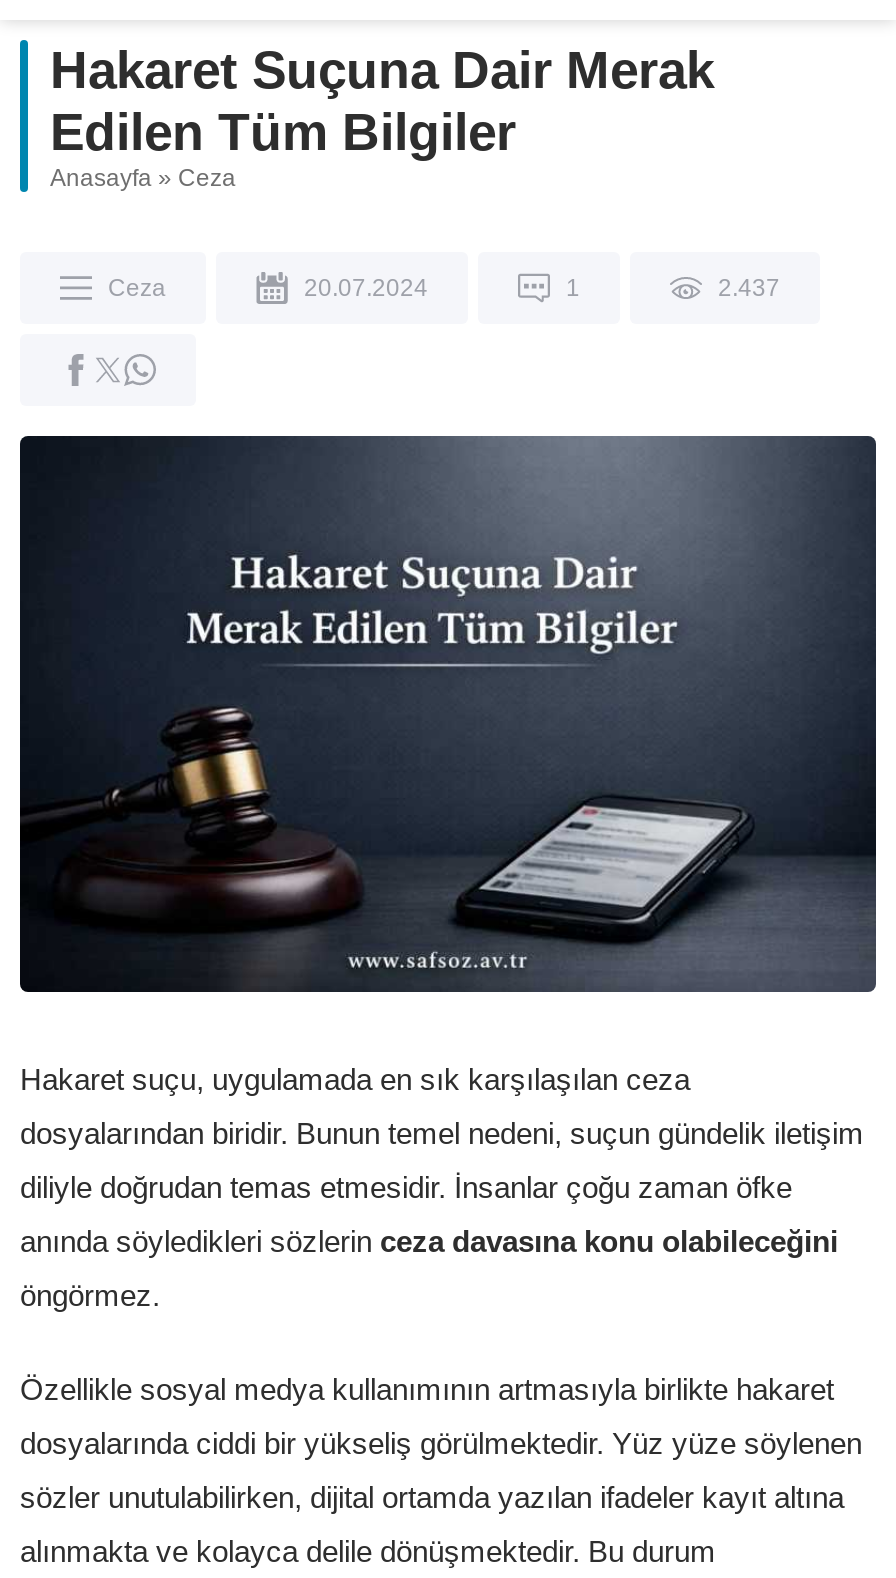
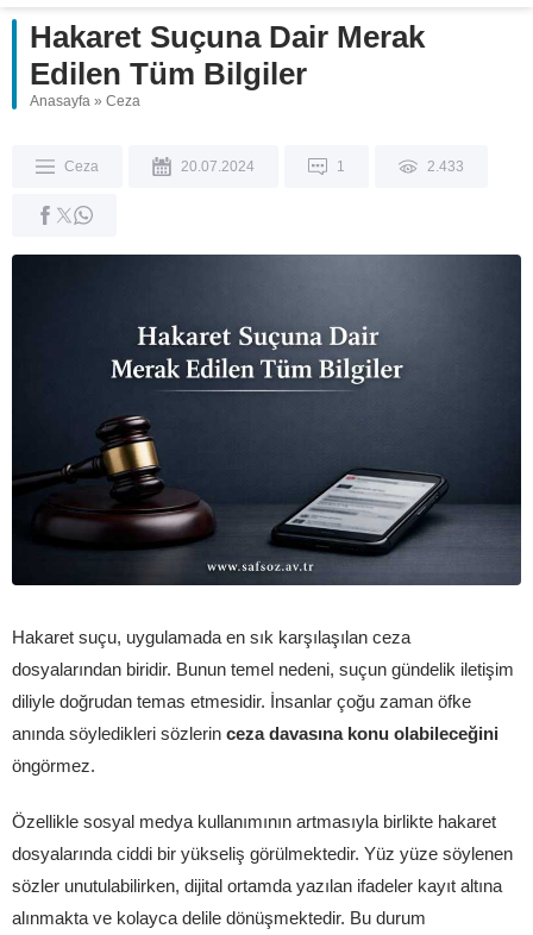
- 2.437
+ 2.433
